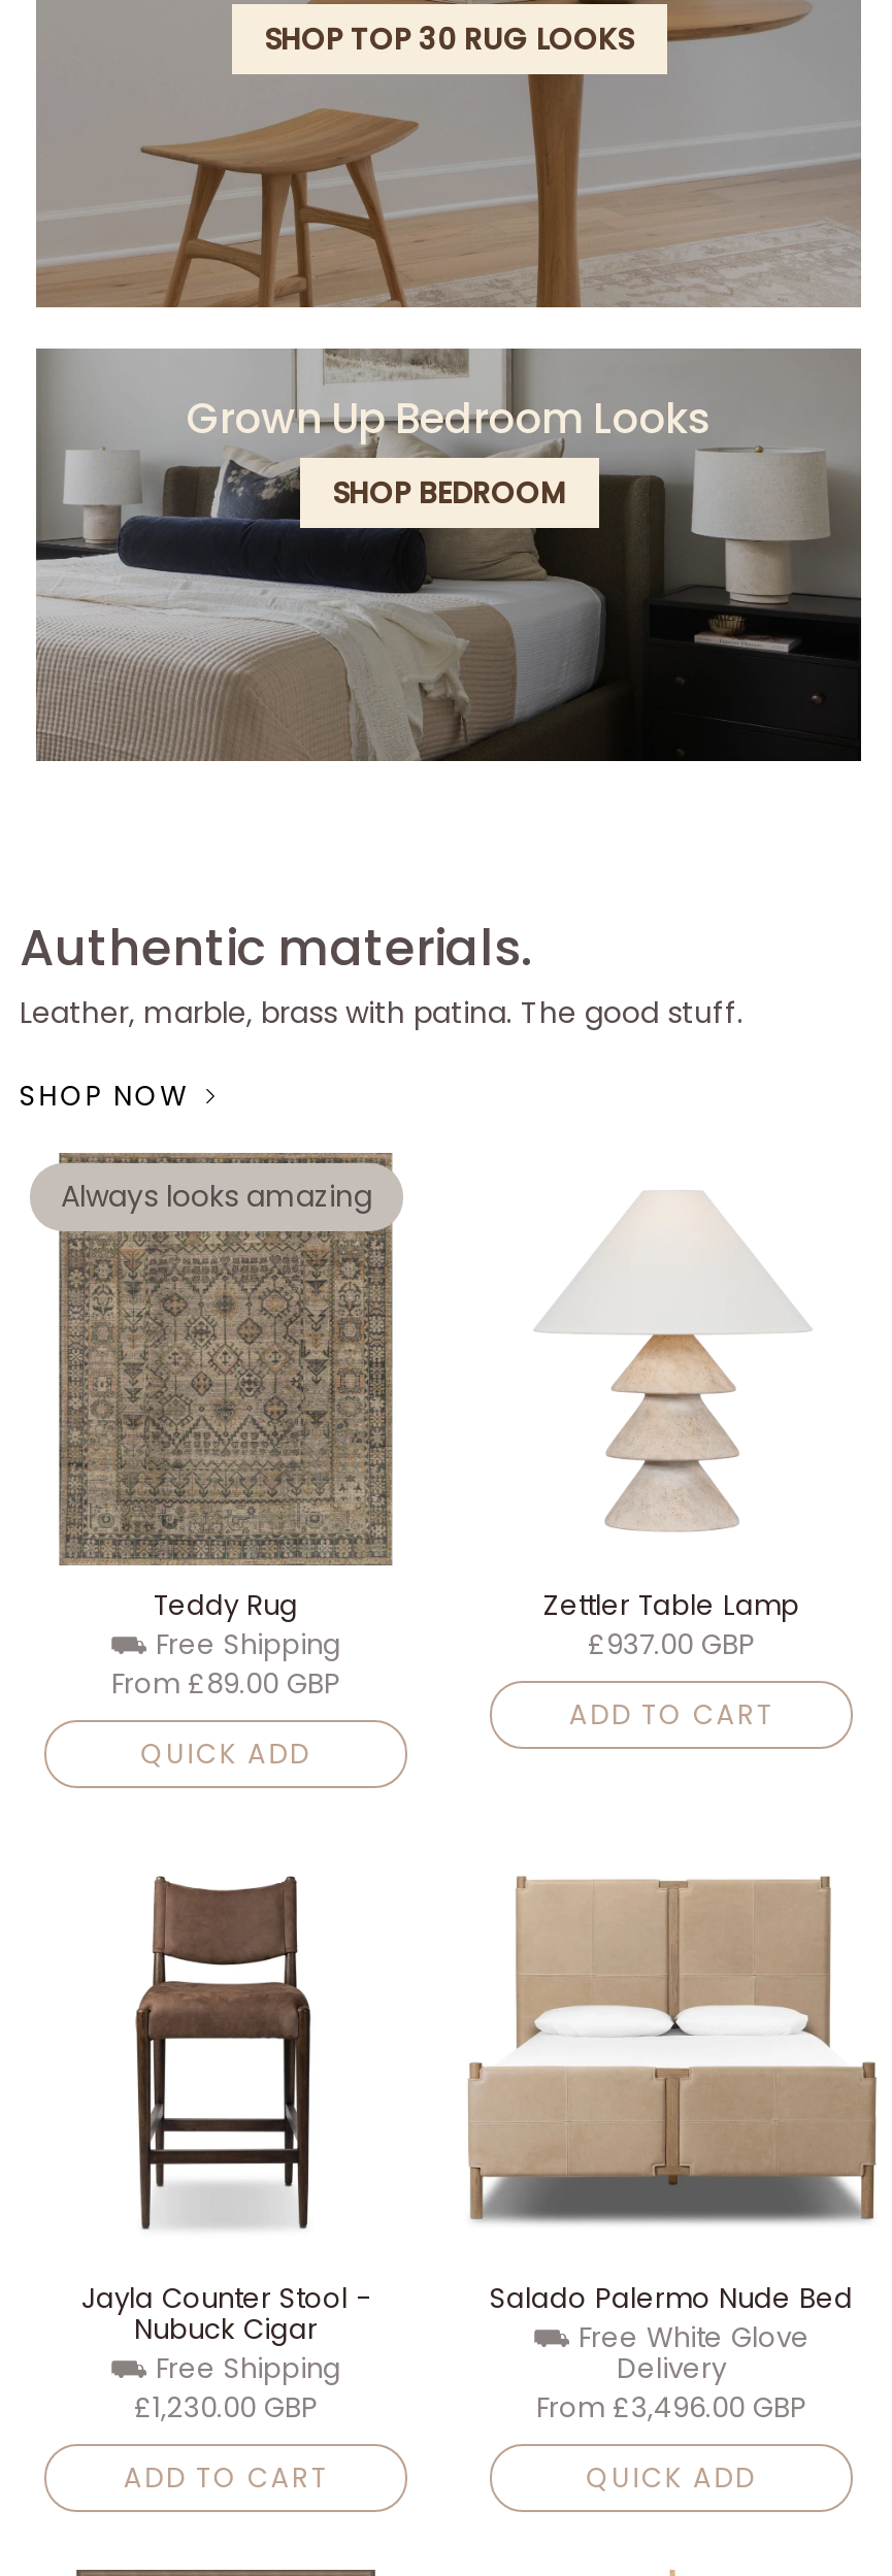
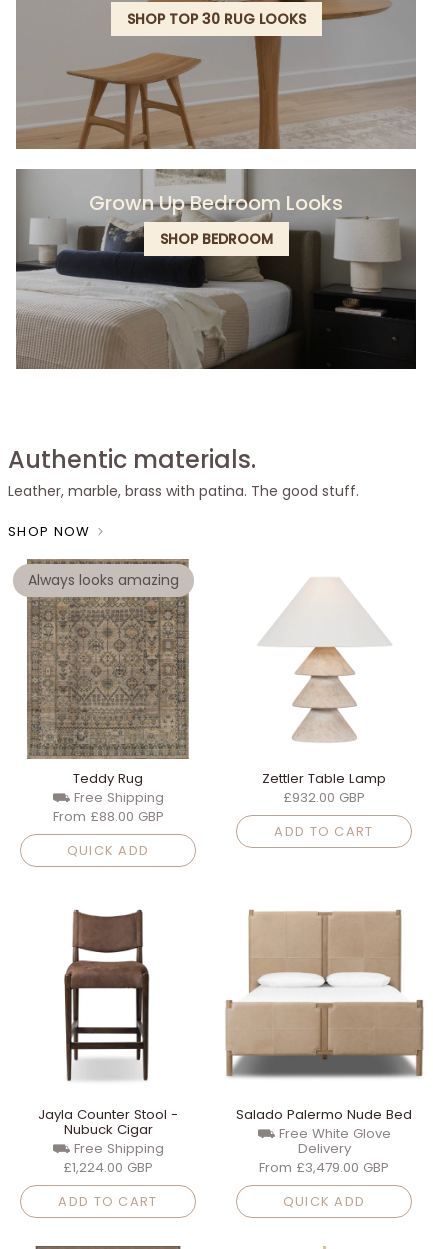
- £937.00 GBP
+ £932.00 GBP

- From £89.00 GBP
+ From £88.00 GBP

- £1,230.00 GBP
+ £1,224.00 GBP

- From £3,496.00 GBP
+ From £3,479.00 GBP
